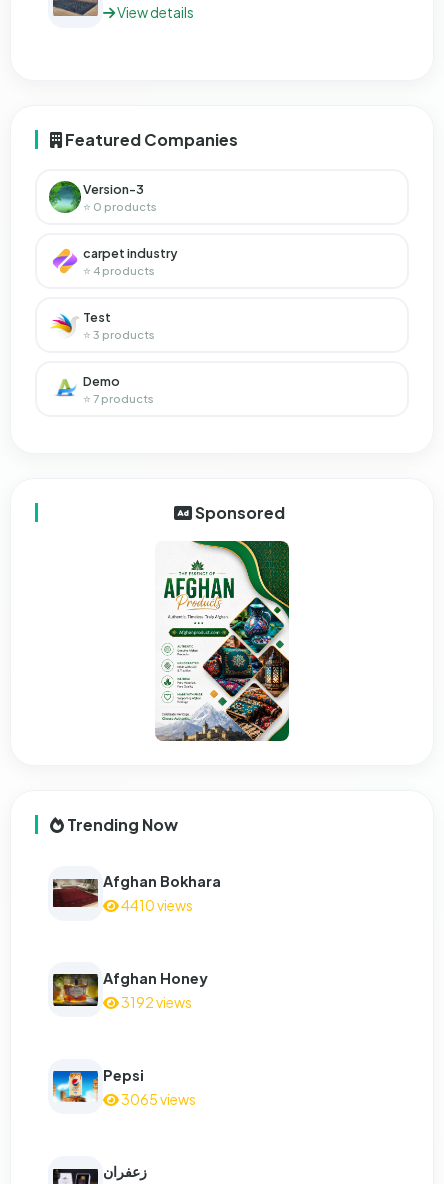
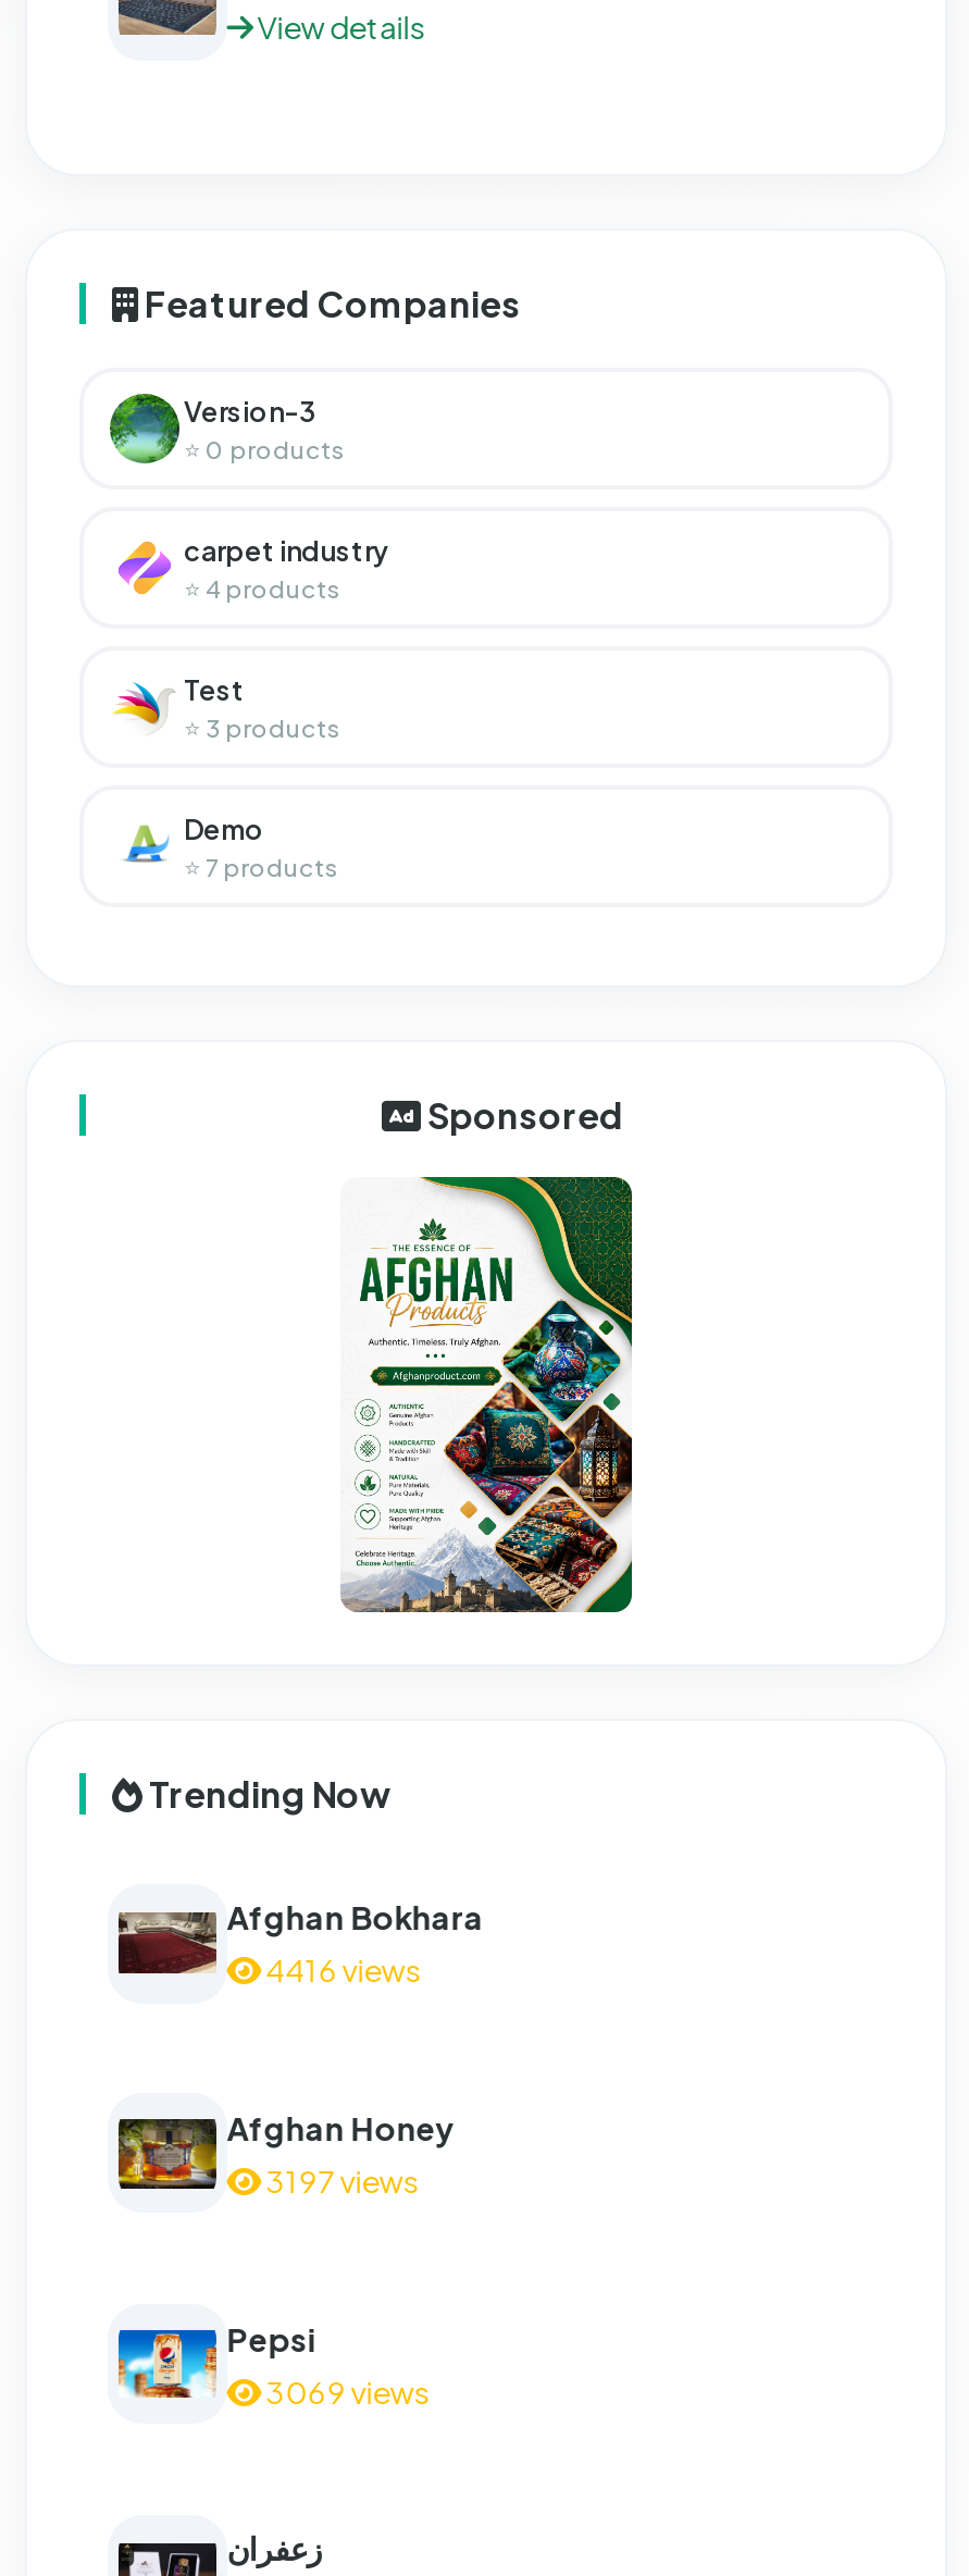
- 4410 views
+ 4416 views

- 3192 views
+ 3197 views

- 3065 views
+ 3069 views
